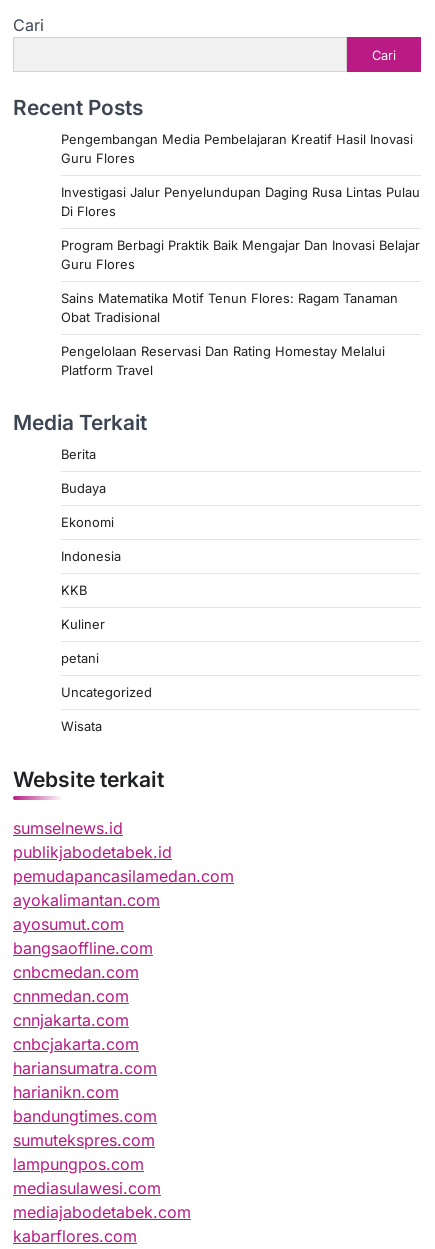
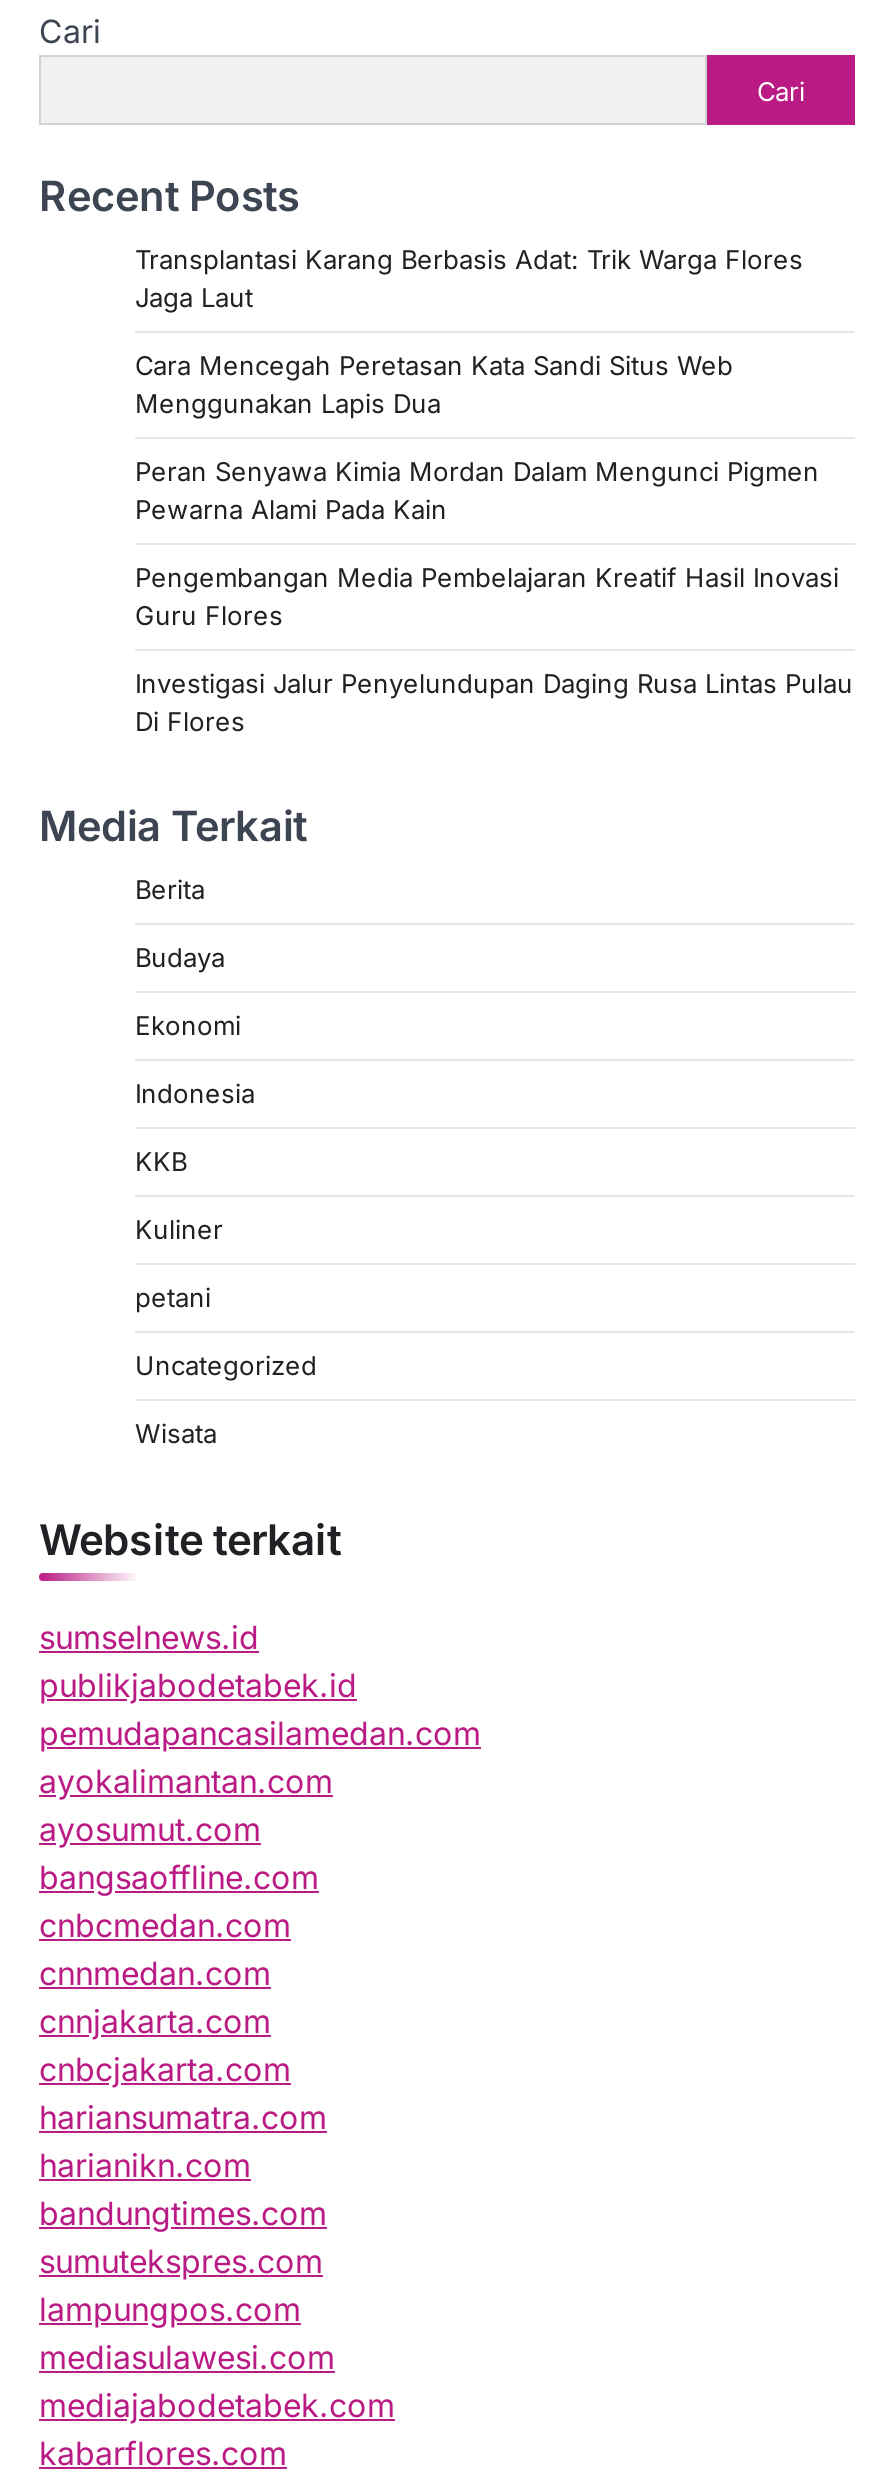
+ Transplantasi Karang Berbasis Adat: Trik Warga Flores
+ Jaga Laut
+ Cara Mencegah Peretasan Kata Sandi Situs Web
+ Menggunakan Lapis Dua
+ Peran Senyawa Kimia Mordan Dalam Mengunci Pigmen
+ Pewarna Alami Pada Kain

moved down: Pengembangan Media Pembelajaran Kreatif Hasil Inovasi | Guru Flores | Investigasi Jalur Penyelundupan Daging Rusa Lintas Pulau | Di Flores

- Program Berbagi Praktik Baik Mengajar Dan Inovasi Belajar
- Guru Flores
- Sains Matematika Motif Tenun Flores: Ragam Tanaman
- Obat Tradisional
- Pengelolaan Reservasi Dan Rating Homestay Melalui
- Platform Travel
